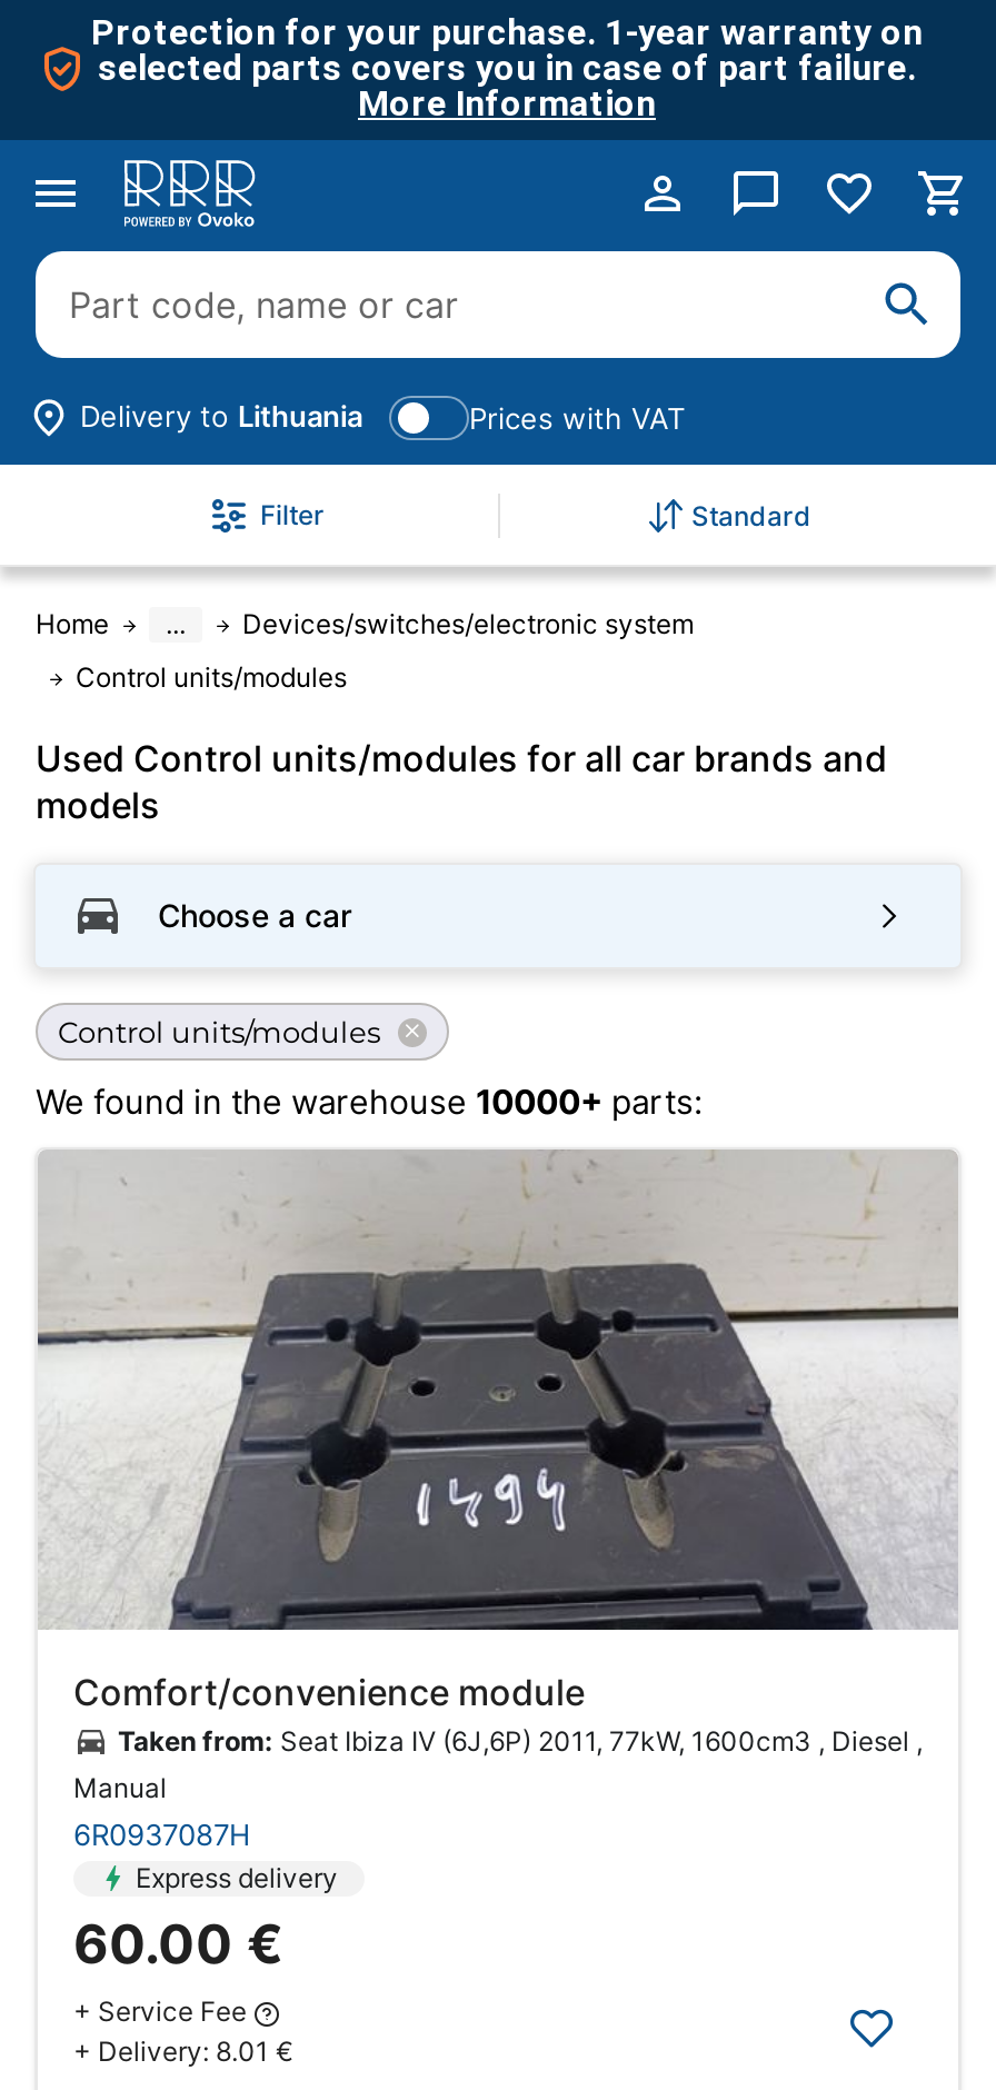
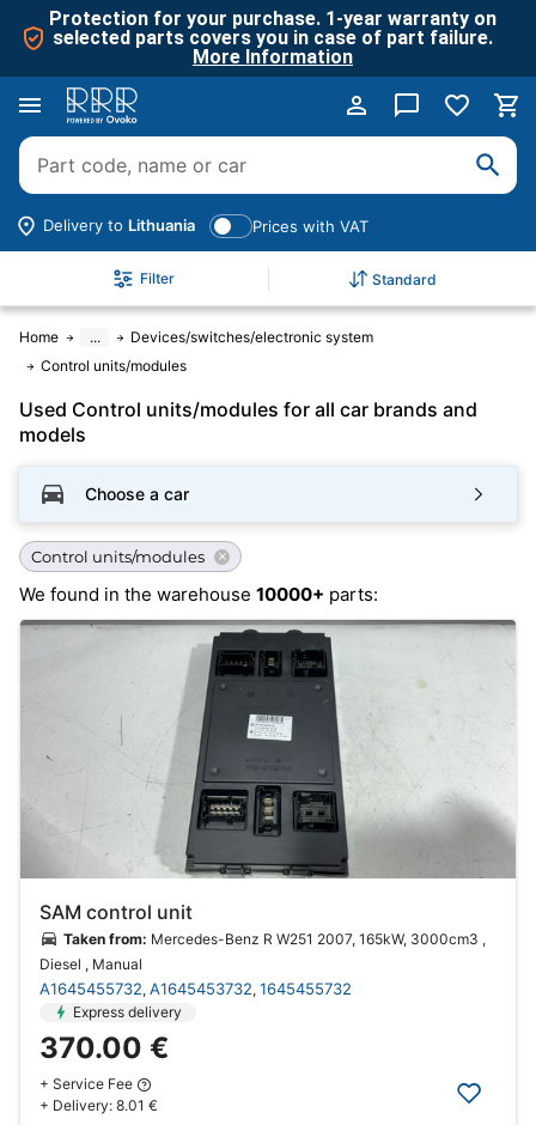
- [image]
- Comfort/convenience module
- Taken from: Seat Ibiza IV (6J,6P) 2011, 77kW, 1600cm3 , Diesel ,
- Manual
- 6R0937087H
+ [image]
+ SAM control unit
+ Taken from: Mercedes-Benz R W251 2007, 165kW, 3000cm3 ,
+ Diesel , Manual
+ A1645455732, A1645453732, 1645455732

- 60.00 €
+ 370.00 €
